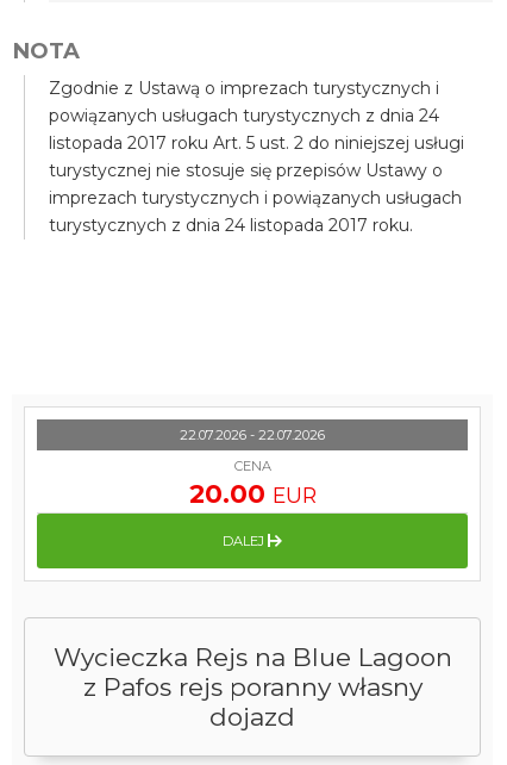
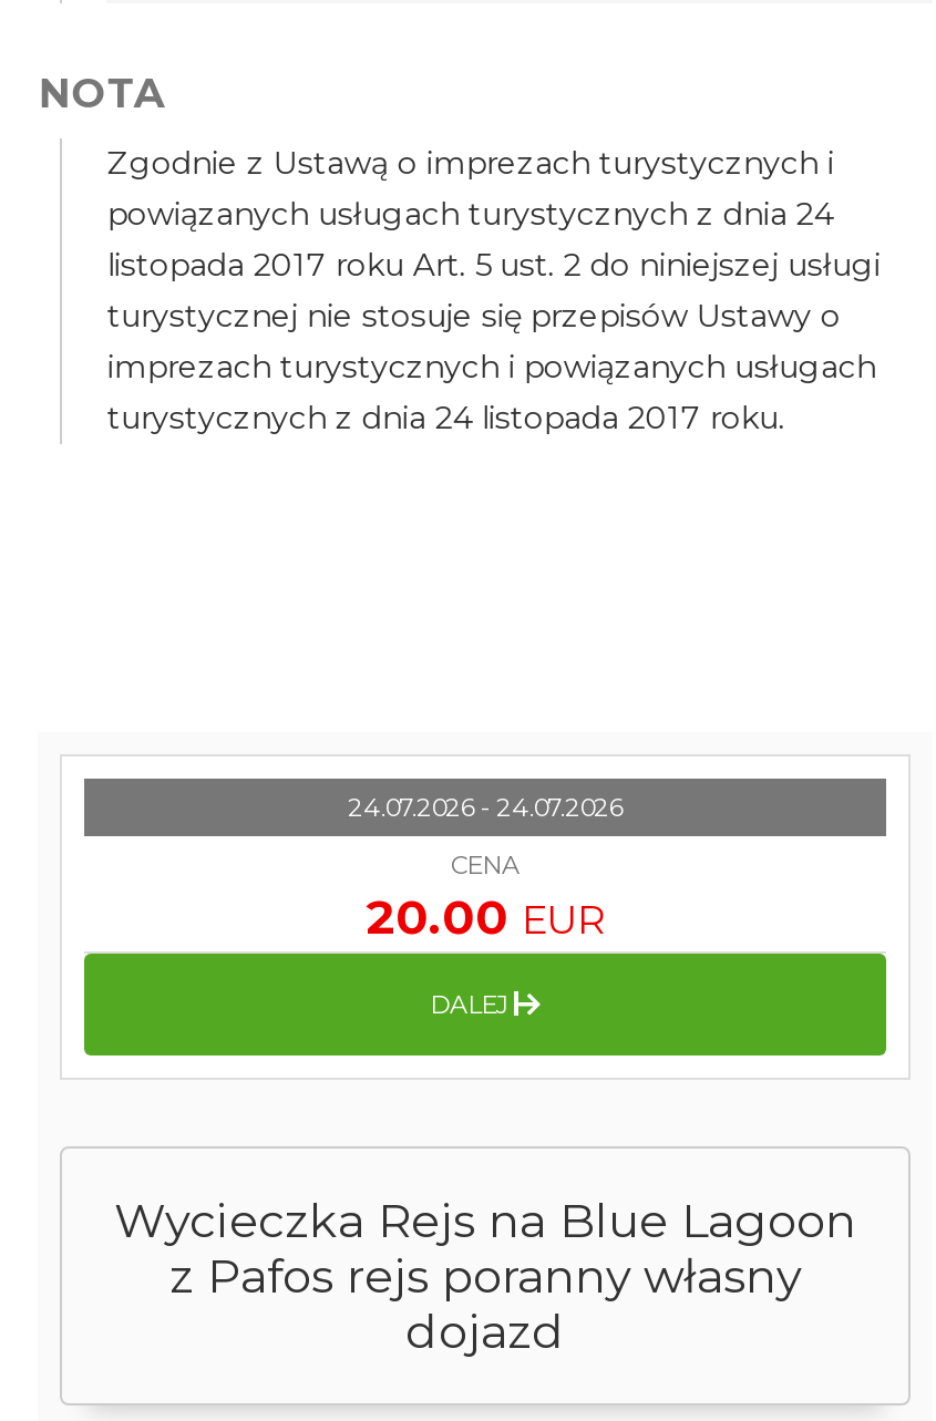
- 22.07.2026 - 22.07.2026
+ 24.07.2026 - 24.07.2026
